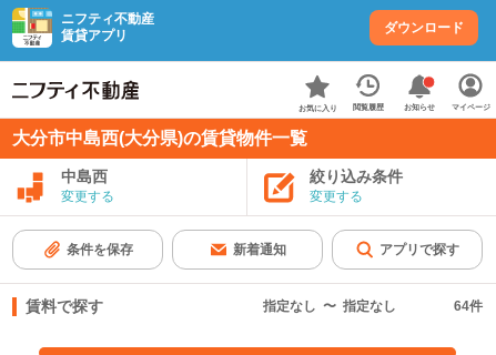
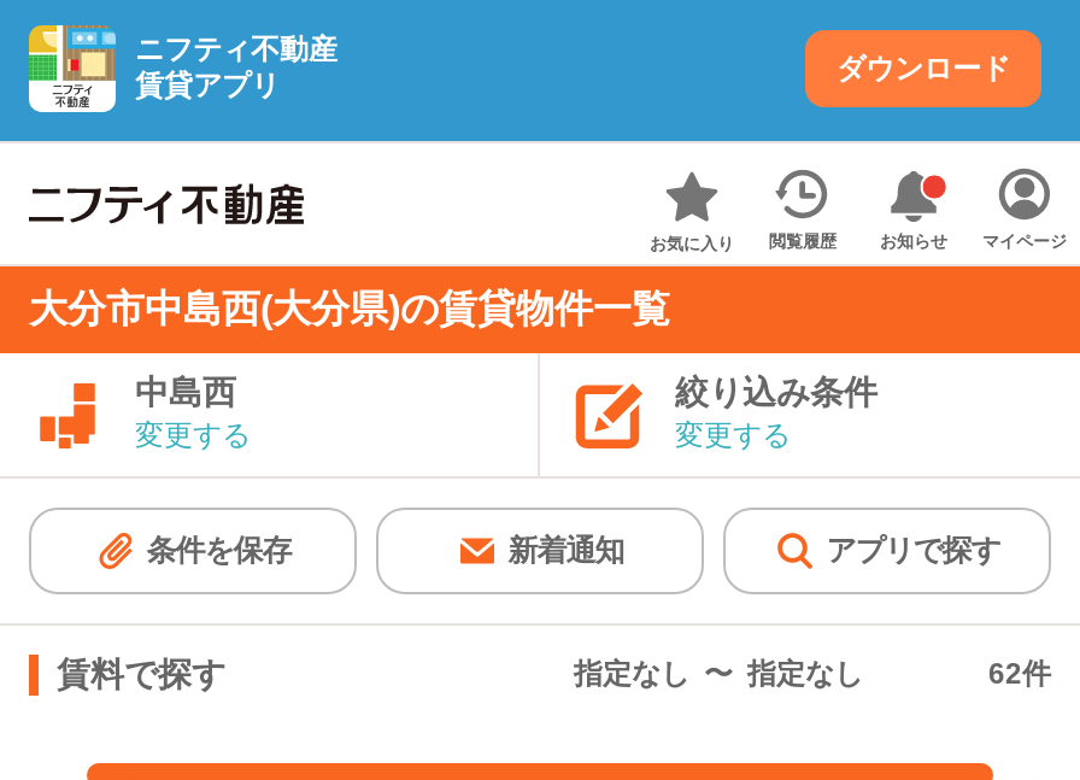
- 64件
+ 62件
